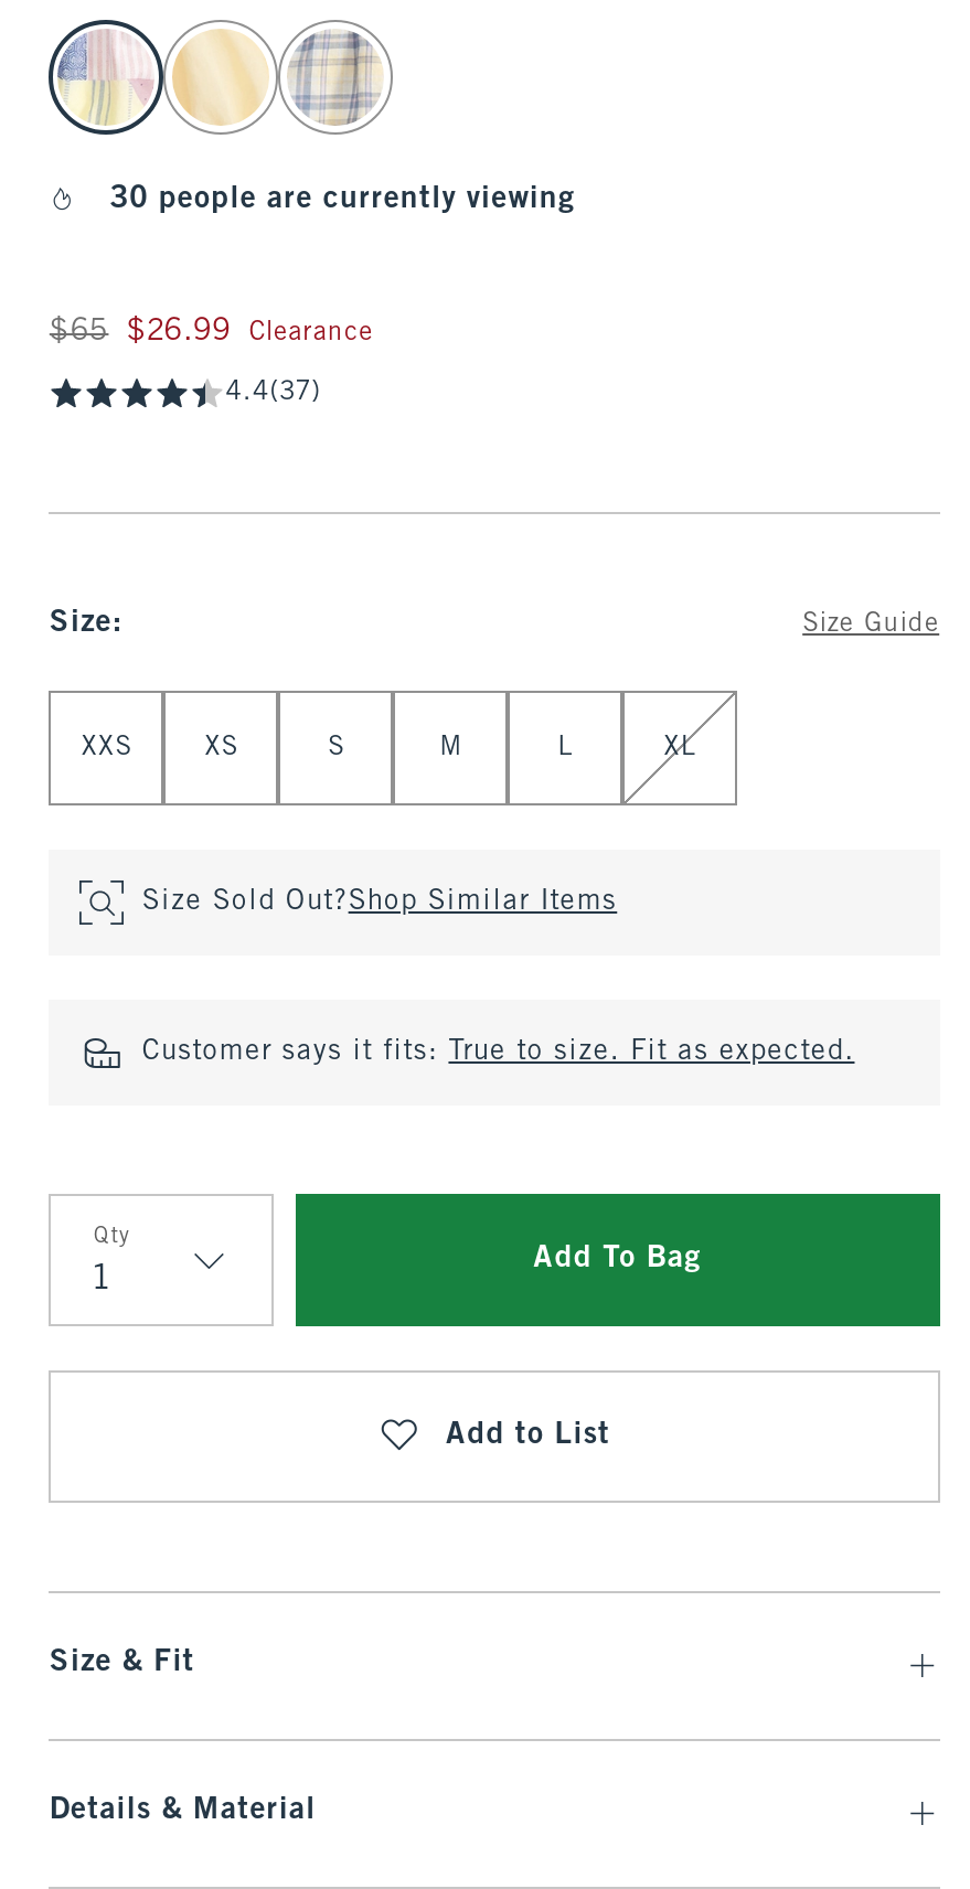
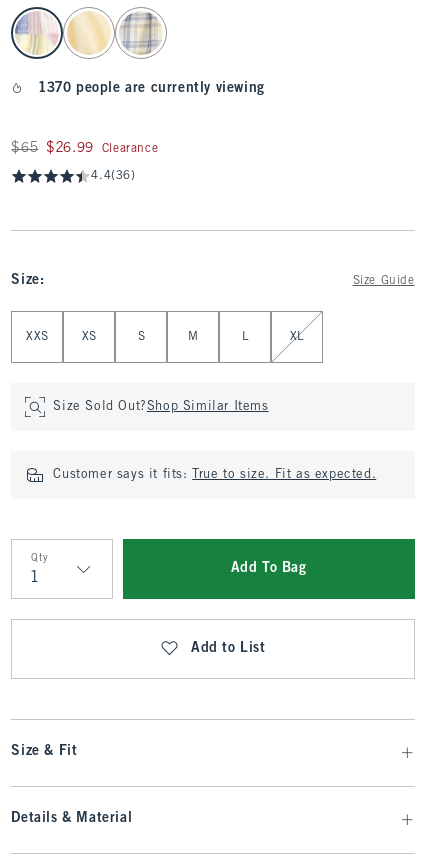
- 30 people are currently viewing
+ 1370 people are currently viewing

- 4.4(37)
+ 4.4(36)
